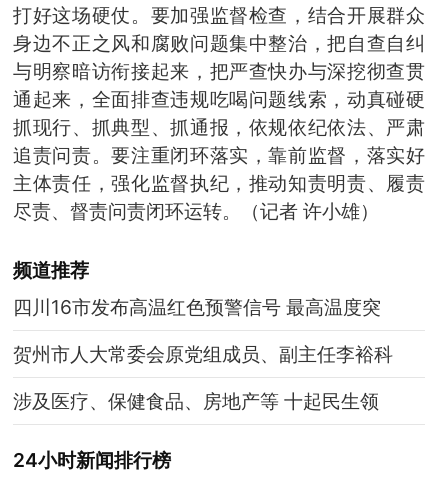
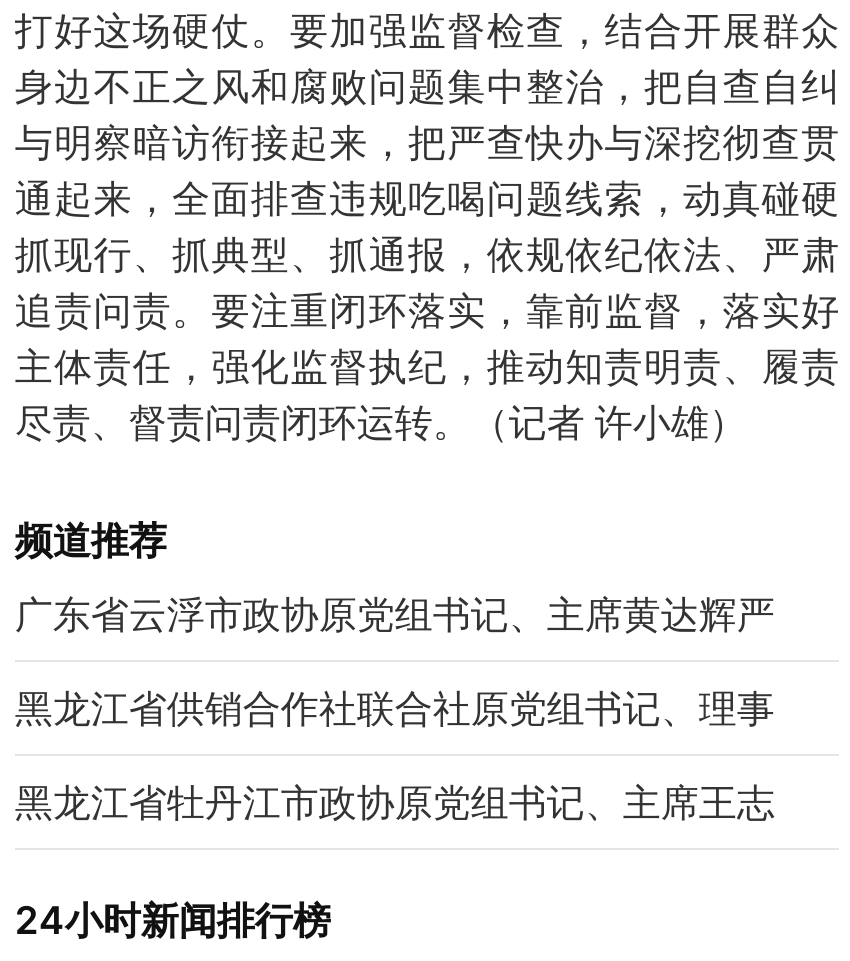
- 四川16市发布高温红色预警信号 最高温度突
+ 广东省云浮市政协原党组书记、主席黄达辉严

- 贺州市人大常委会原党组成员、副主任李裕科
+ 黑龙江省供销合作社联合社原党组书记、理事

- 涉及医疗、保健食品、房地产等 十起民生领
+ 黑龙江省牡丹江市政协原党组书记、主席王志
